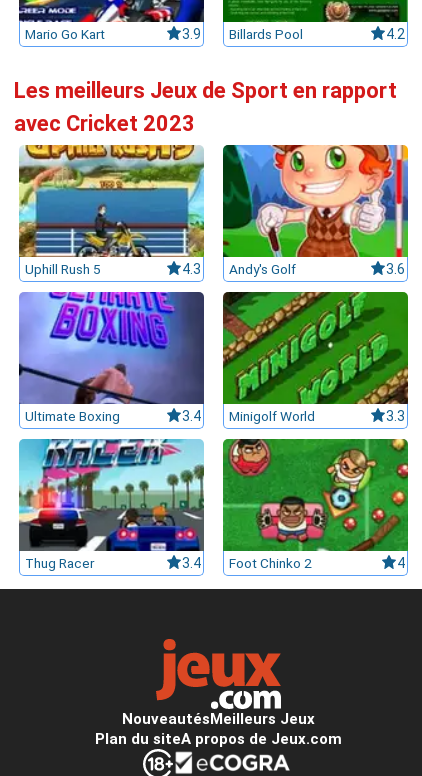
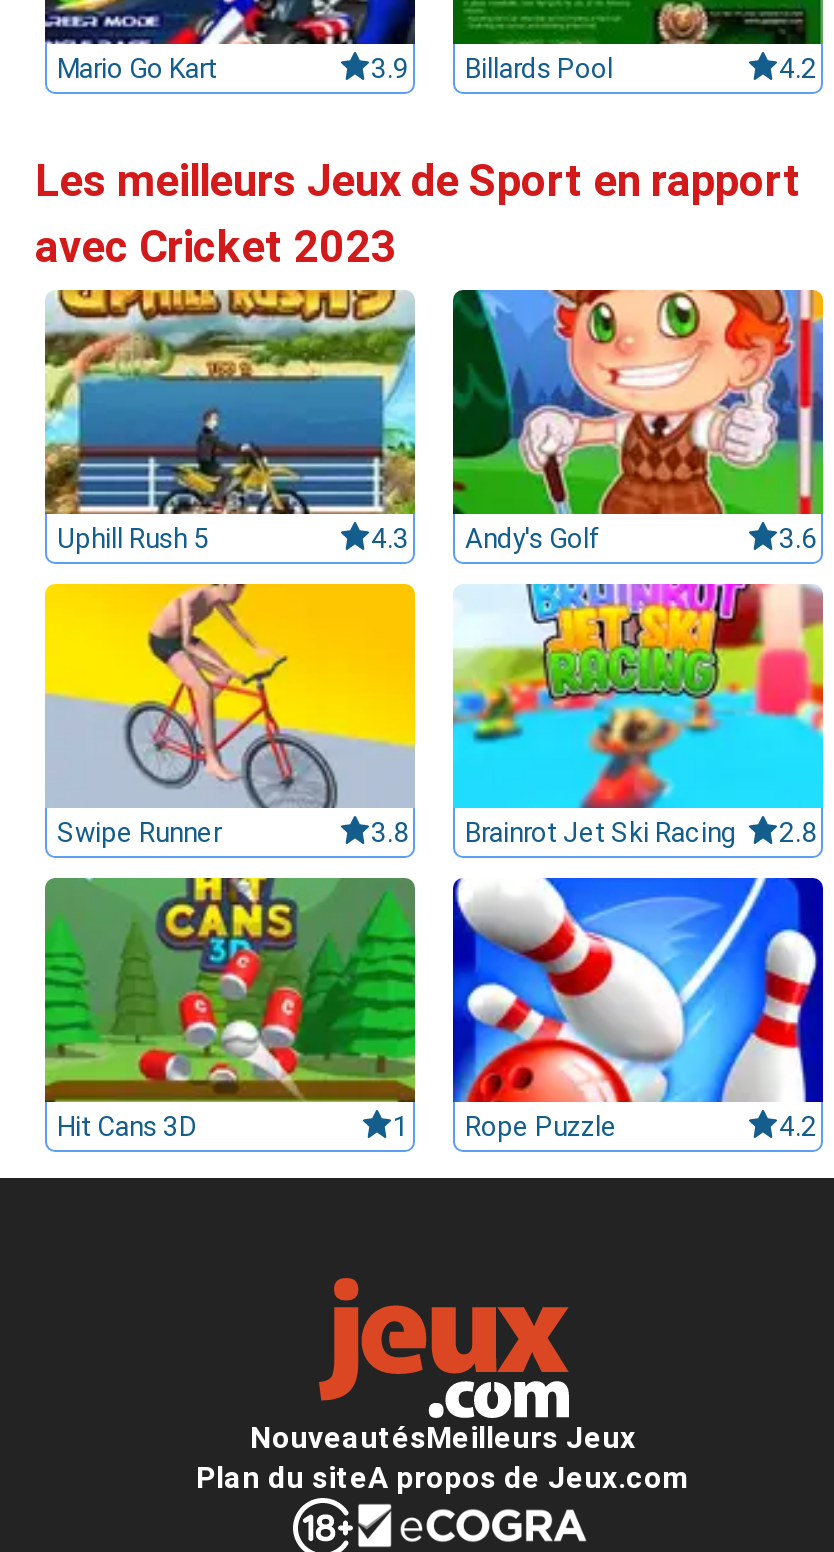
- [image]
- Ultimate Boxing
- 3.4
- Minigolf World
- 3.3
+ [image]
+ Swipe Runner
+ 3.8
+ Brainrot Jet Ski Racing
+ 2.8

- [image]
+ [image]

- [image]
- Thug Racer
- 3.4
- Foot Chinko 2
- 4
+ [image]
+ Hit Cans 3D
+ 1
+ Rope Puzzle
+ 4.2

- [image]
+ [image]
